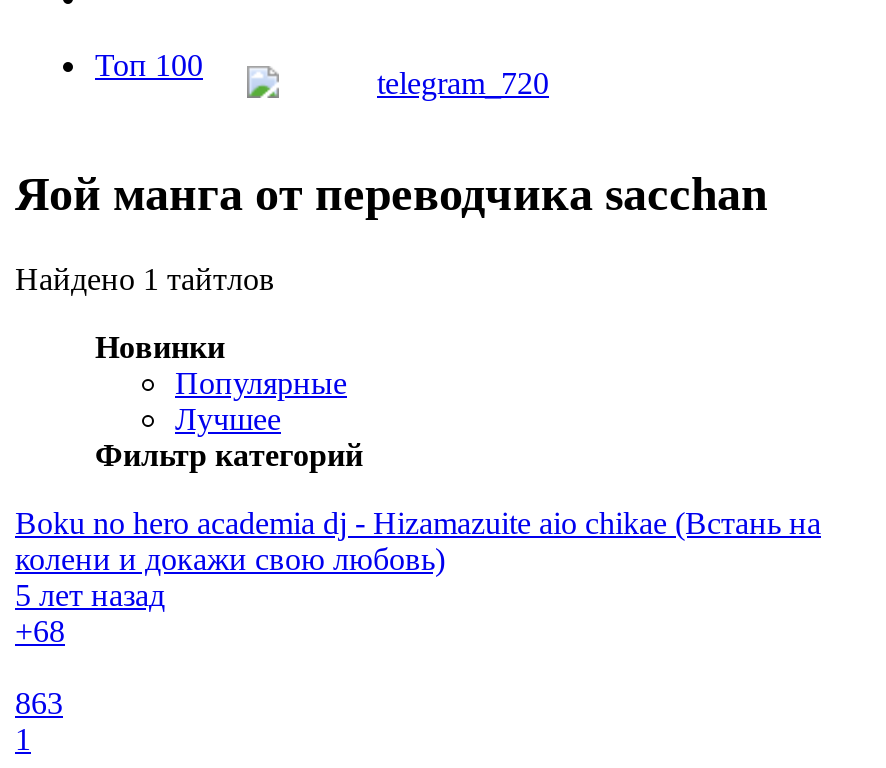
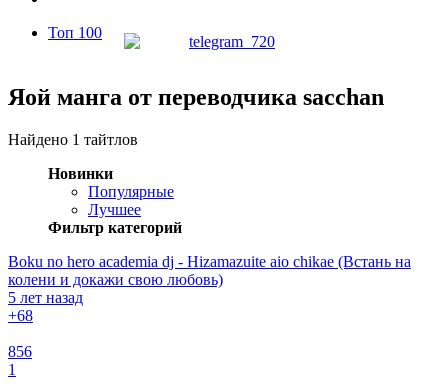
- 863
+ 856
